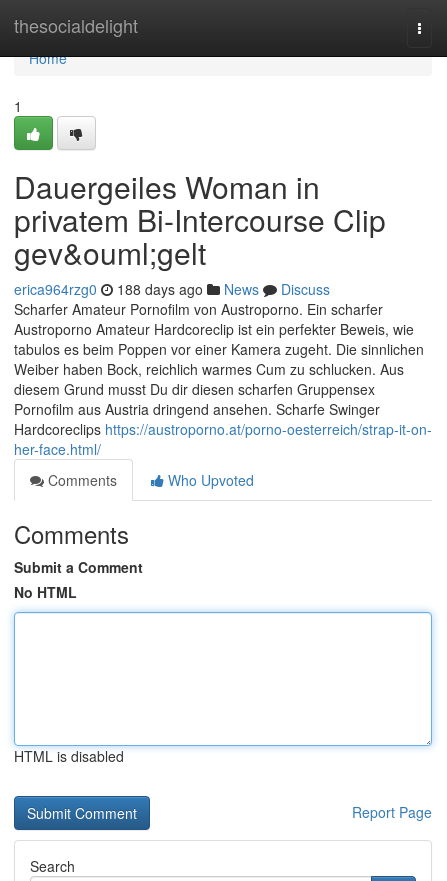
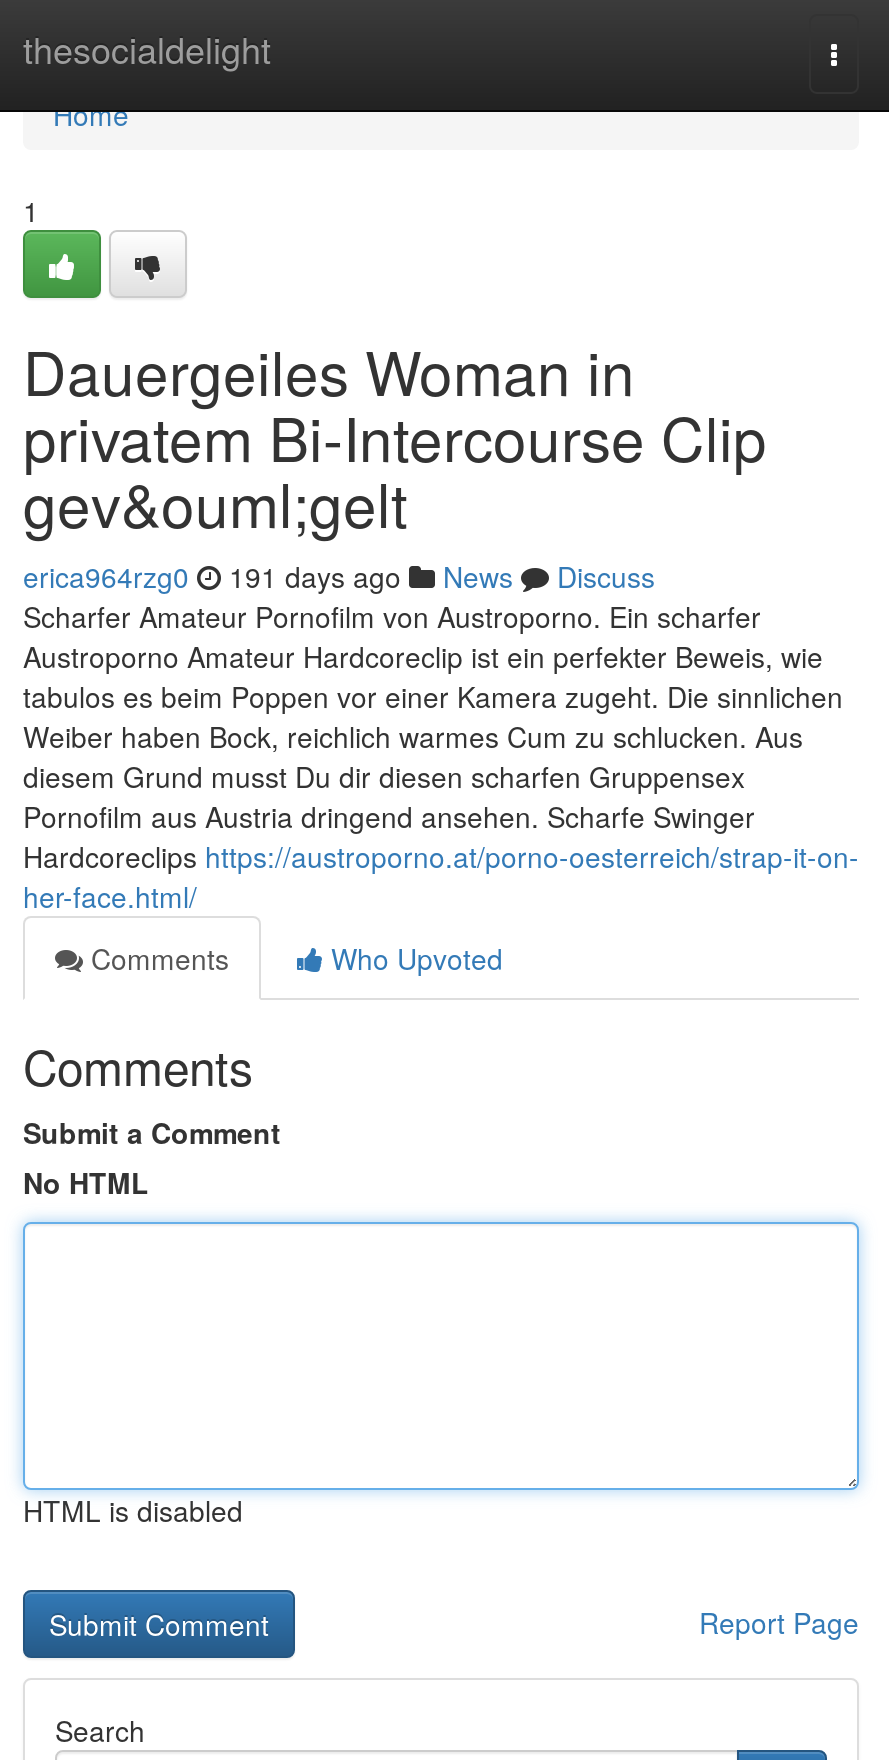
- erica964rzg0 188 days ago News Discuss
+ erica964rzg0 191 days ago News Discuss
